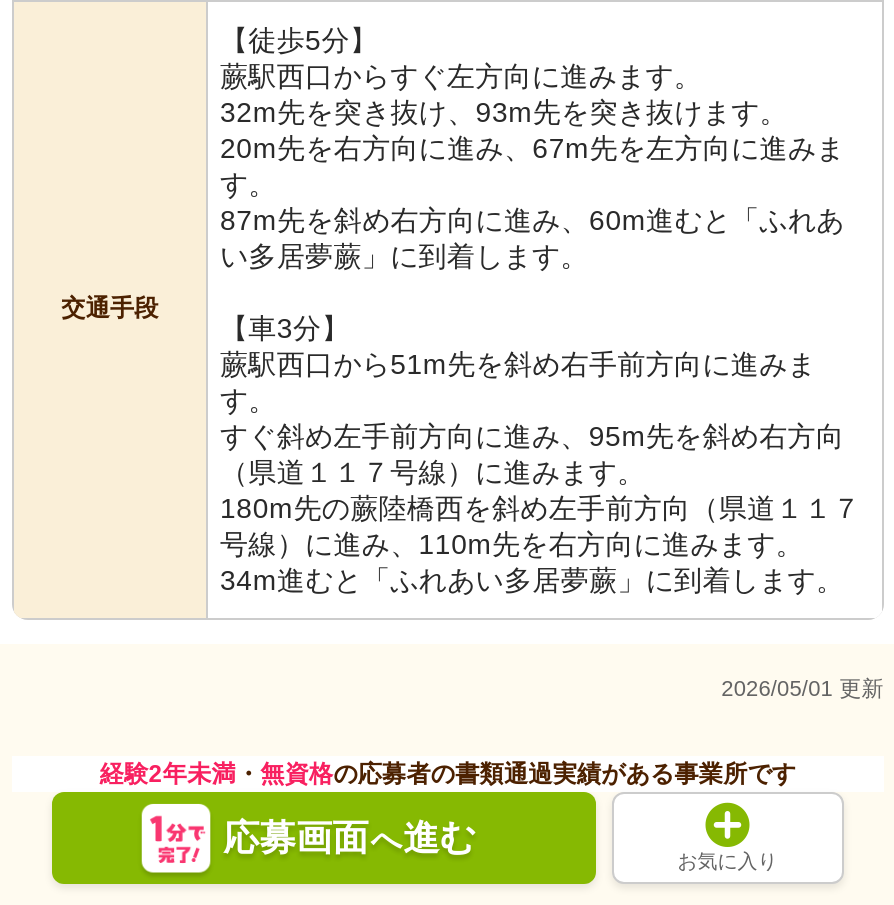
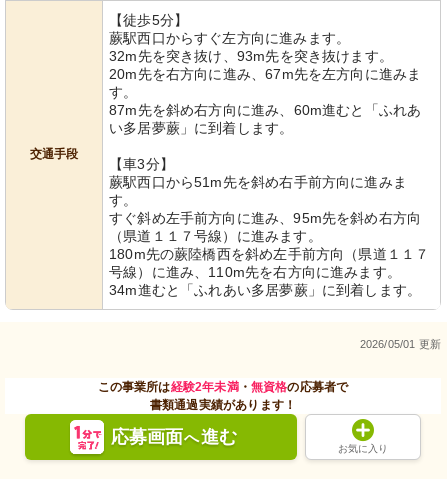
- 経験2年未満・無資格の応募者の書類通過実績がある事業所です
+ この事業所は経験2年未満・無資格の応募者で
+ 書類通過実績があります！
